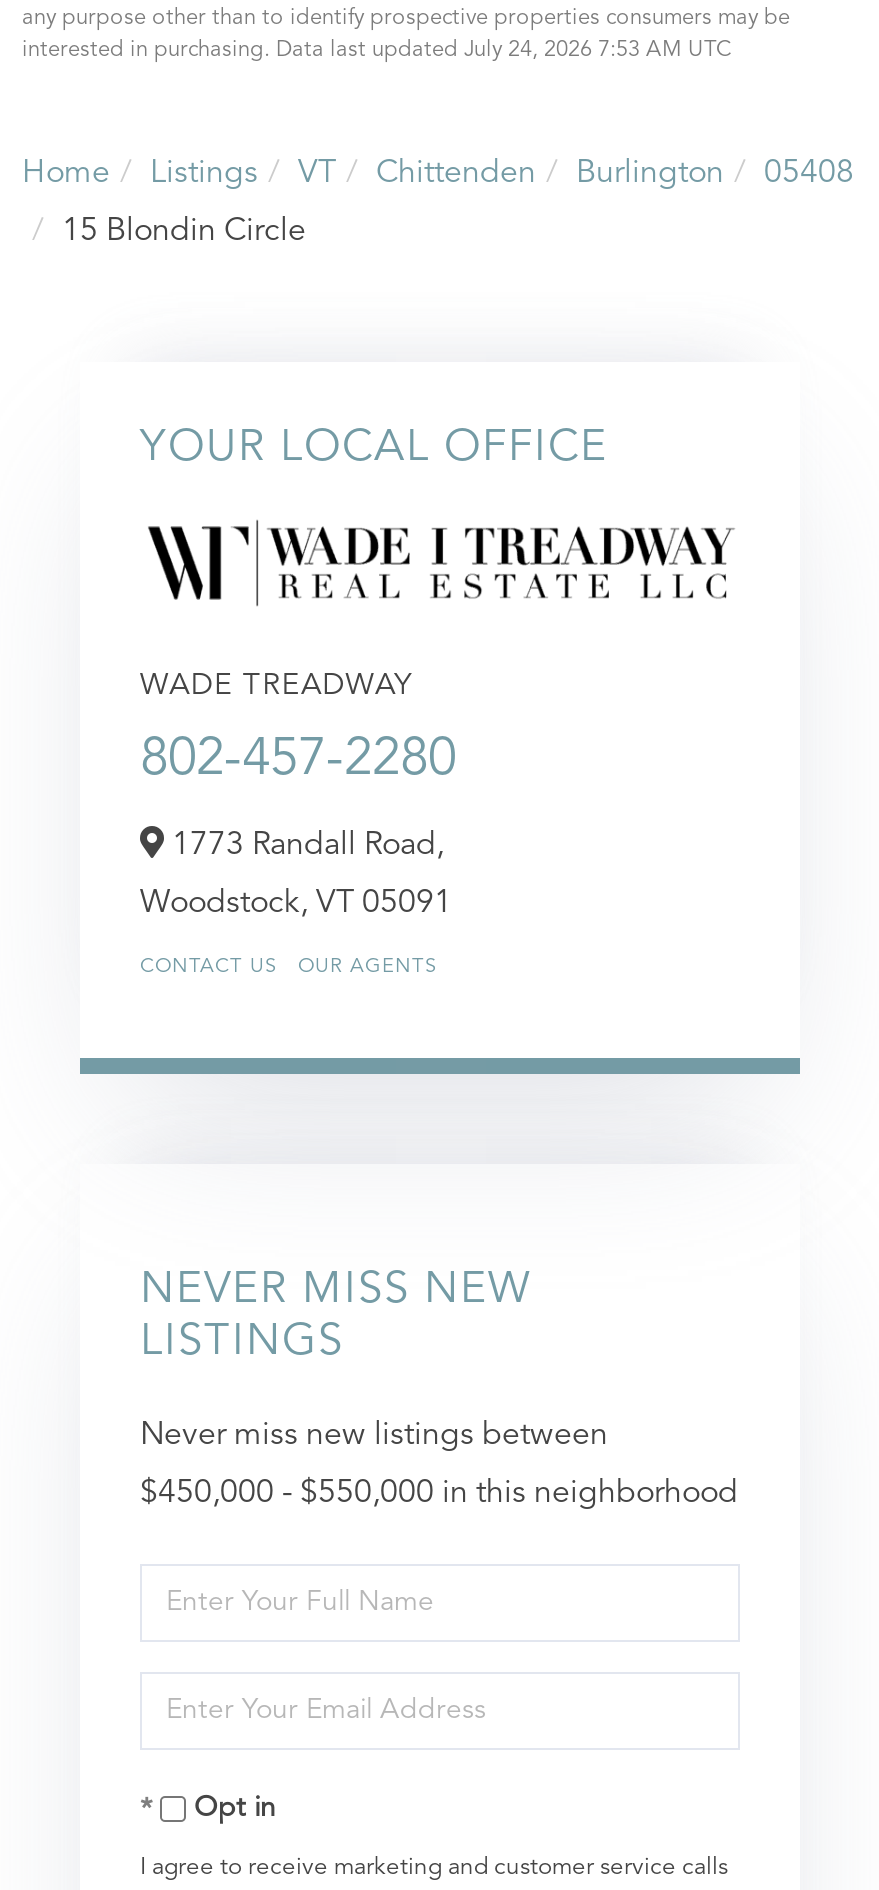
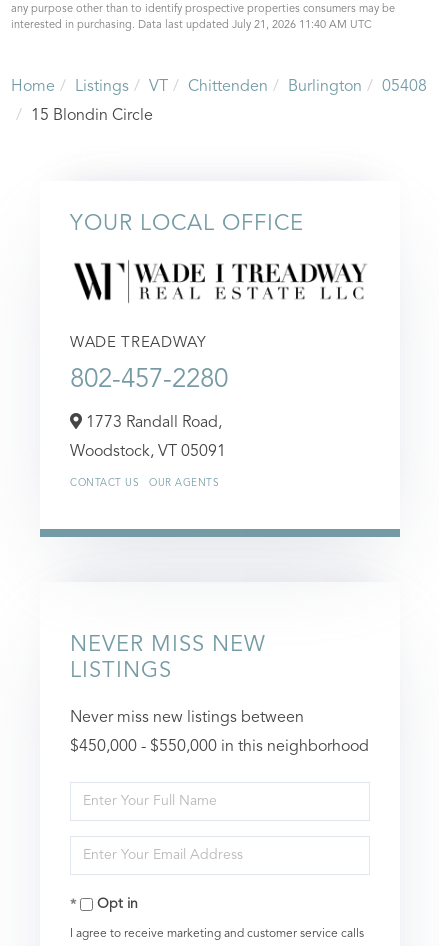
- interested in purchasing. Data last updated July 24, 2026 7:53 AM UTC
+ interested in purchasing. Data last updated July 21, 2026 11:40 AM UTC
